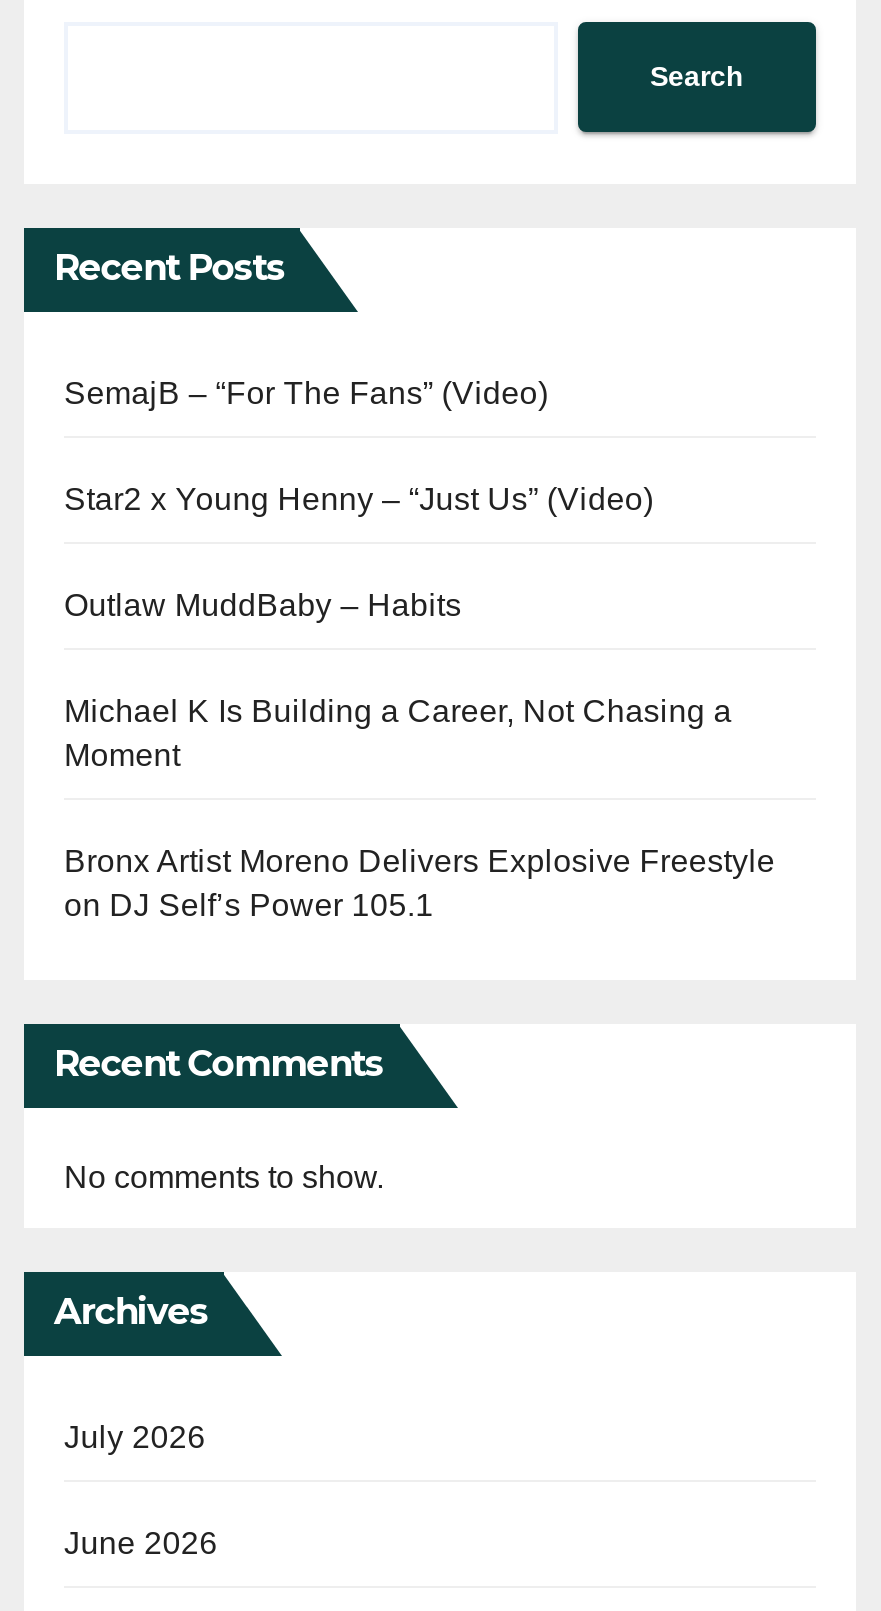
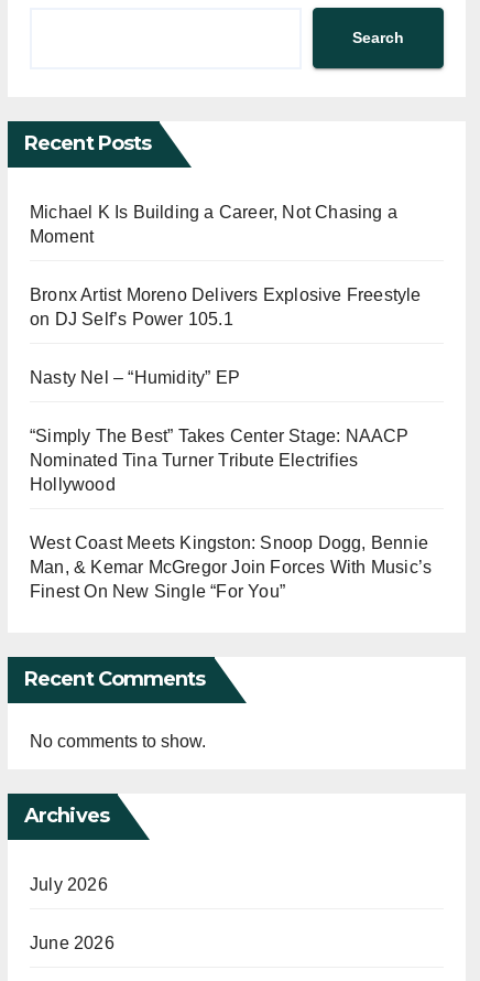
- SemajB – “For The Fans” (Video)
- Star2 x Young Henny – “Just Us” (Video)
- Outlaw MuddBaby – Habits

moved up: Michael K Is Building a Career, Not Chasing a | Moment | Bronx Artist Moreno Delivers Explosive Freestyle | on DJ Self’s Power 105.1

+ Nasty Nel – “Humidity” EP
+ “Simply The Best” Takes Center Stage: NAACP
+ Nominated Tina Turner Tribute Electrifies
+ Hollywood
+ West Coast Meets Kingston: Snoop Dogg, Bennie
+ Man, & Kemar McGregor Join Forces With Music’s
+ Finest On New Single “For You”
